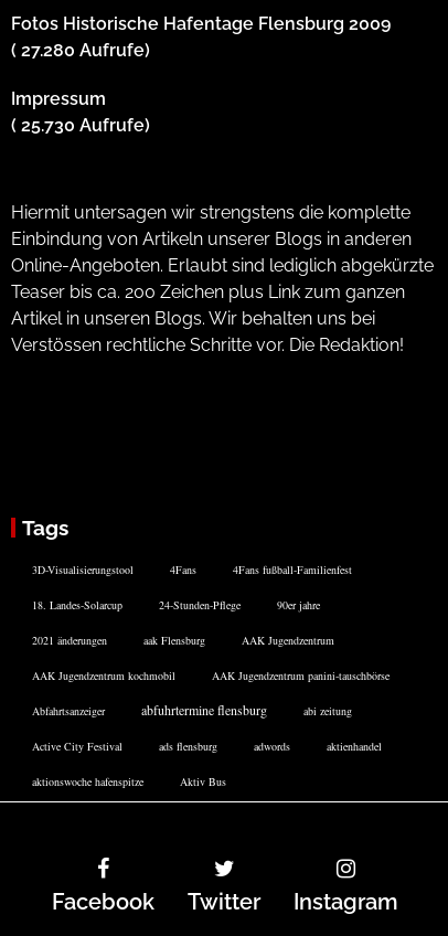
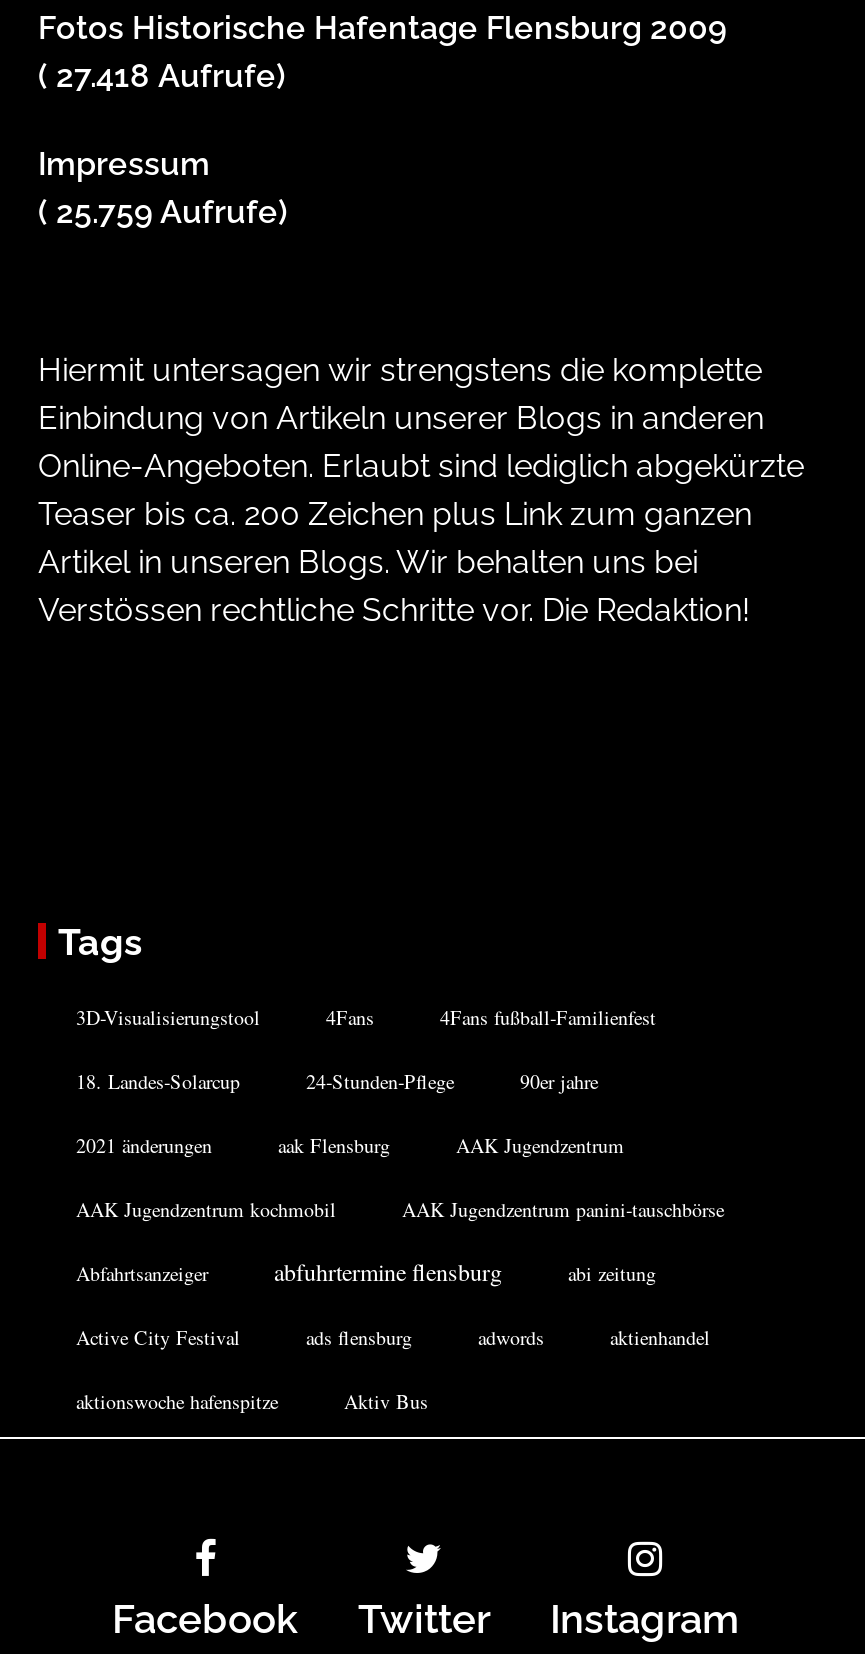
- ( 27.280 Aufrufe)
+ ( 27.418 Aufrufe)

- ( 25.730 Aufrufe)
+ ( 25.759 Aufrufe)
